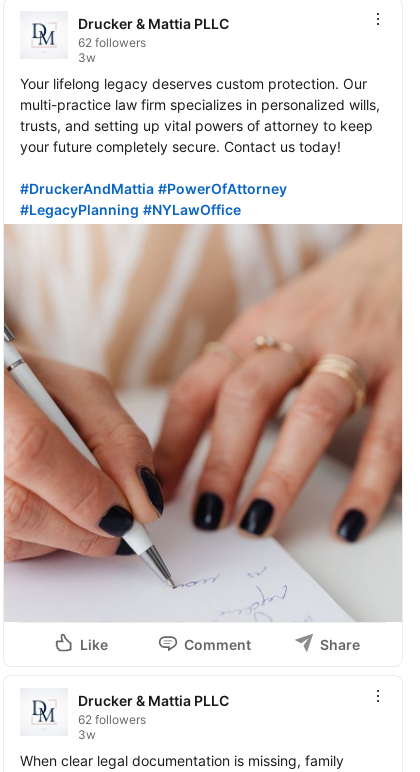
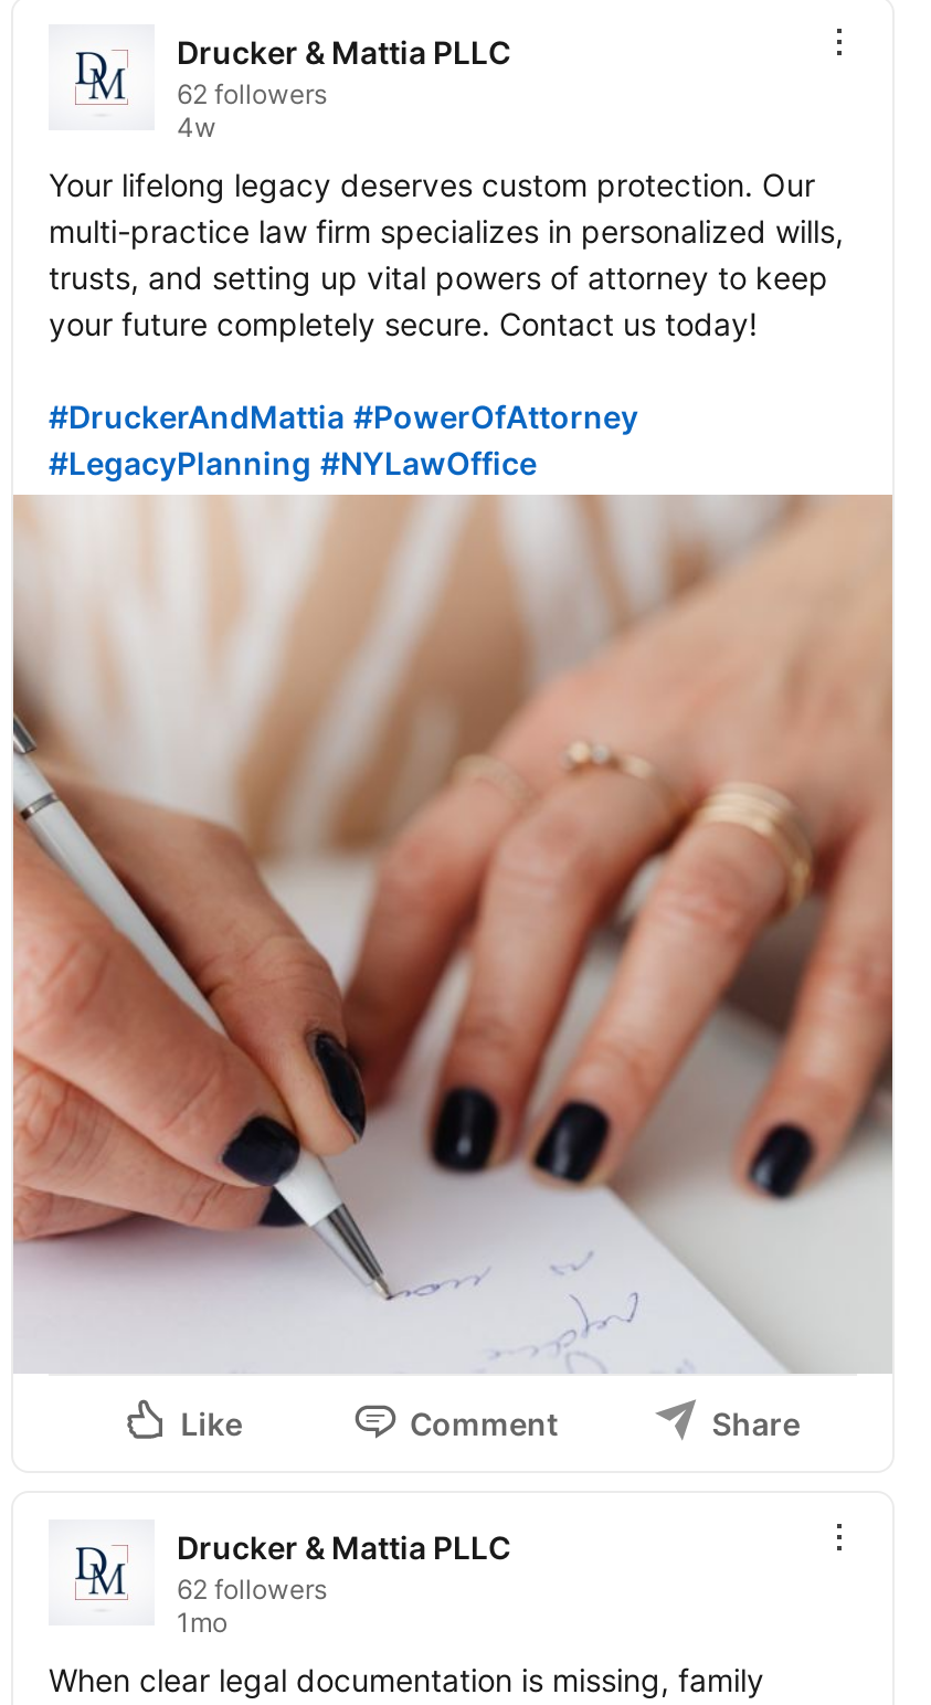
- 3w
+ 4w

- 3w
+ 1mo
